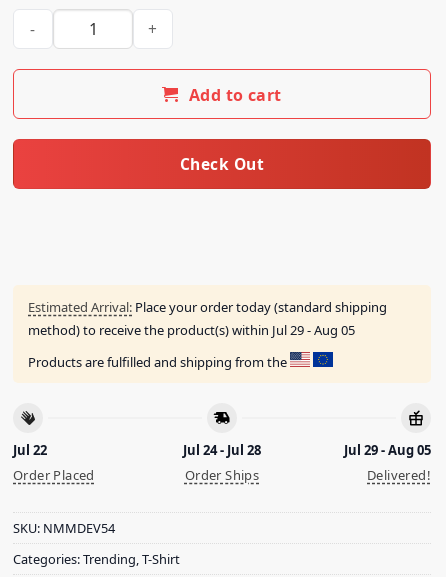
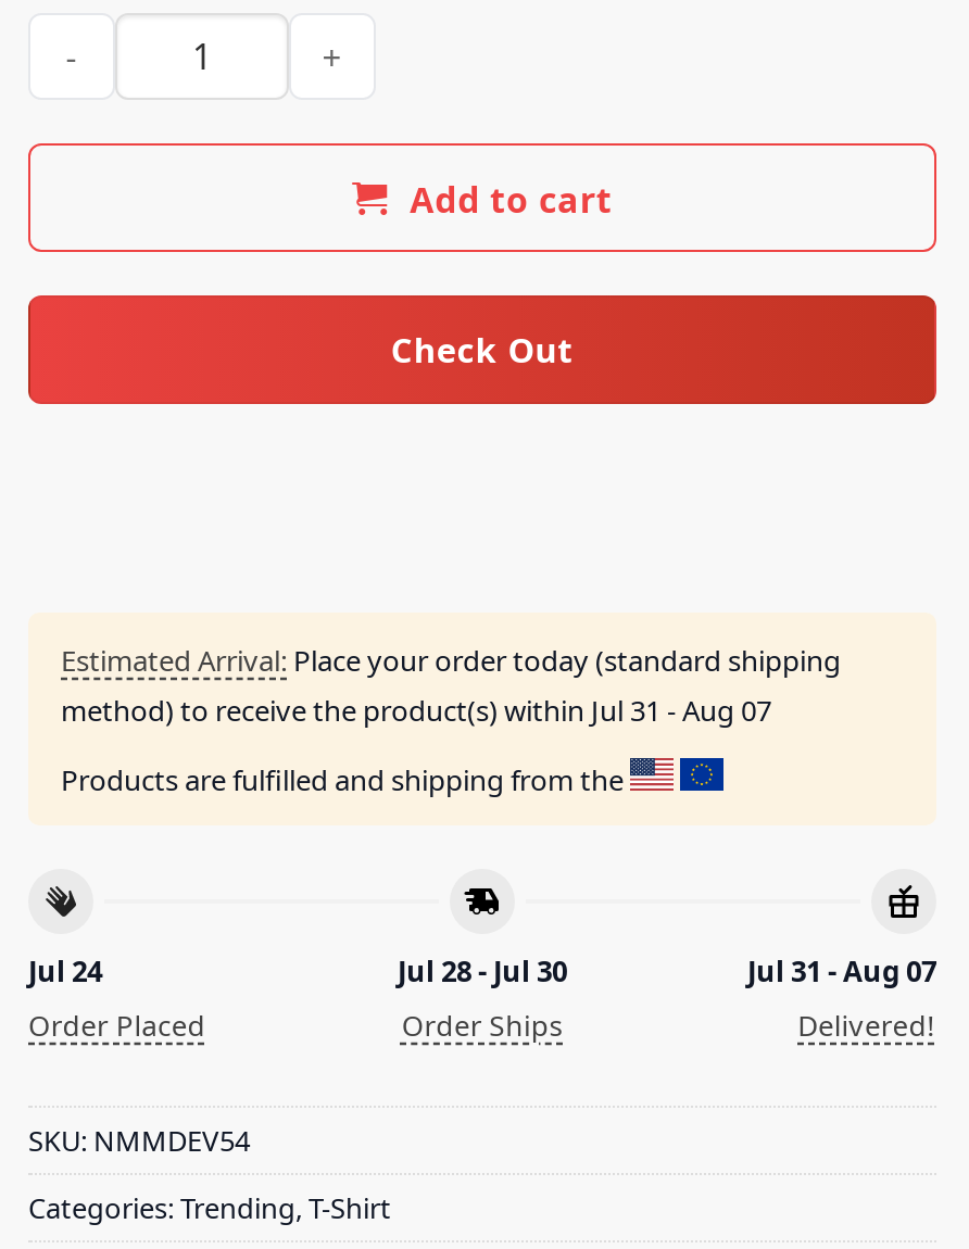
- method) to receive the product(s) within Jul 29 - Aug 05
+ method) to receive the product(s) within Jul 31 - Aug 07

- Jul 22
+ Jul 24

- Jul 24 - Jul 28
+ Jul 28 - Jul 30

- Jul 29 - Aug 05
+ Jul 31 - Aug 07
